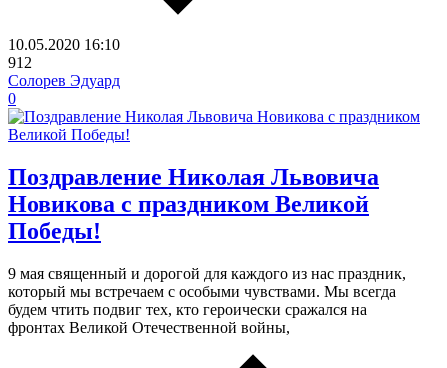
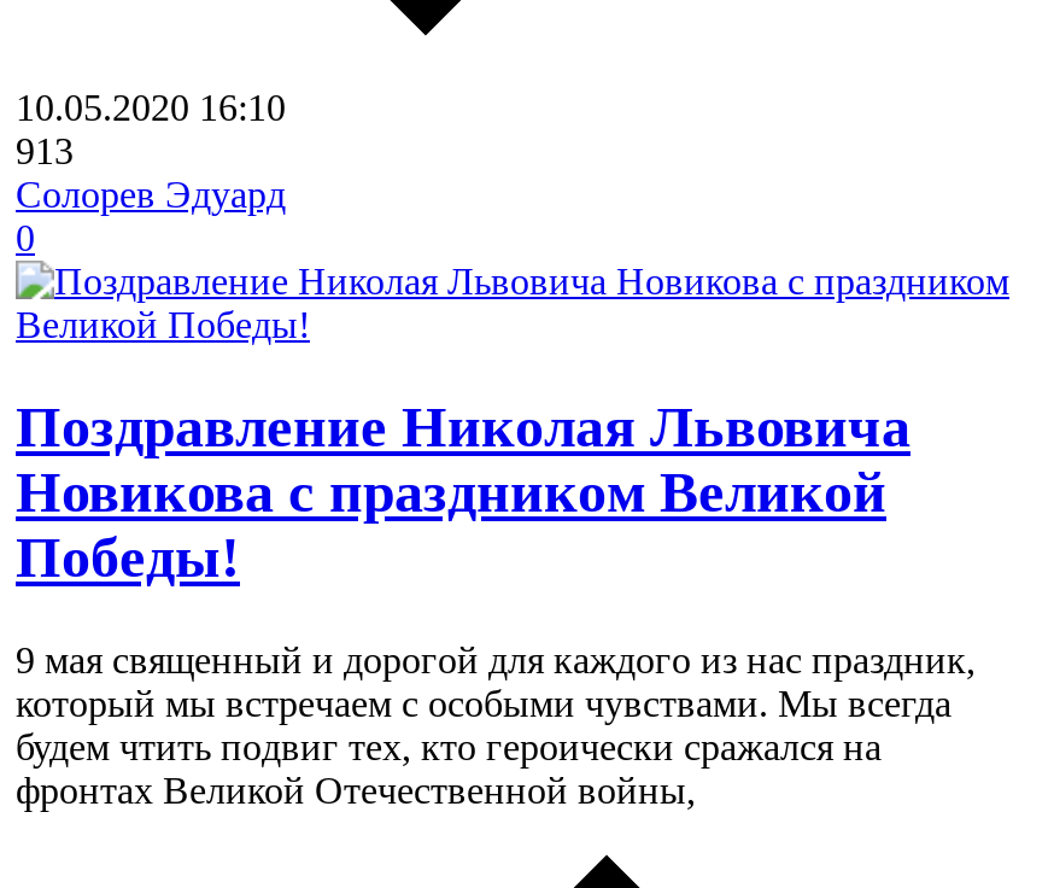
- 912
+ 913
